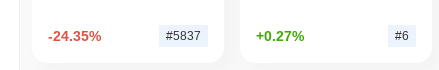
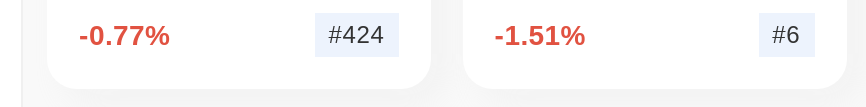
- -24.35%
- #5837
+ -0.77%
+ #424

- +0.27%
+ -1.51%
